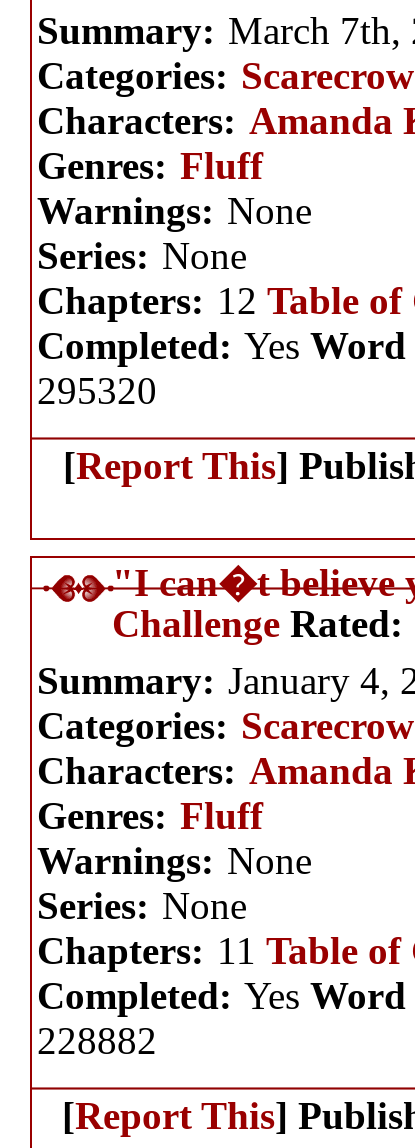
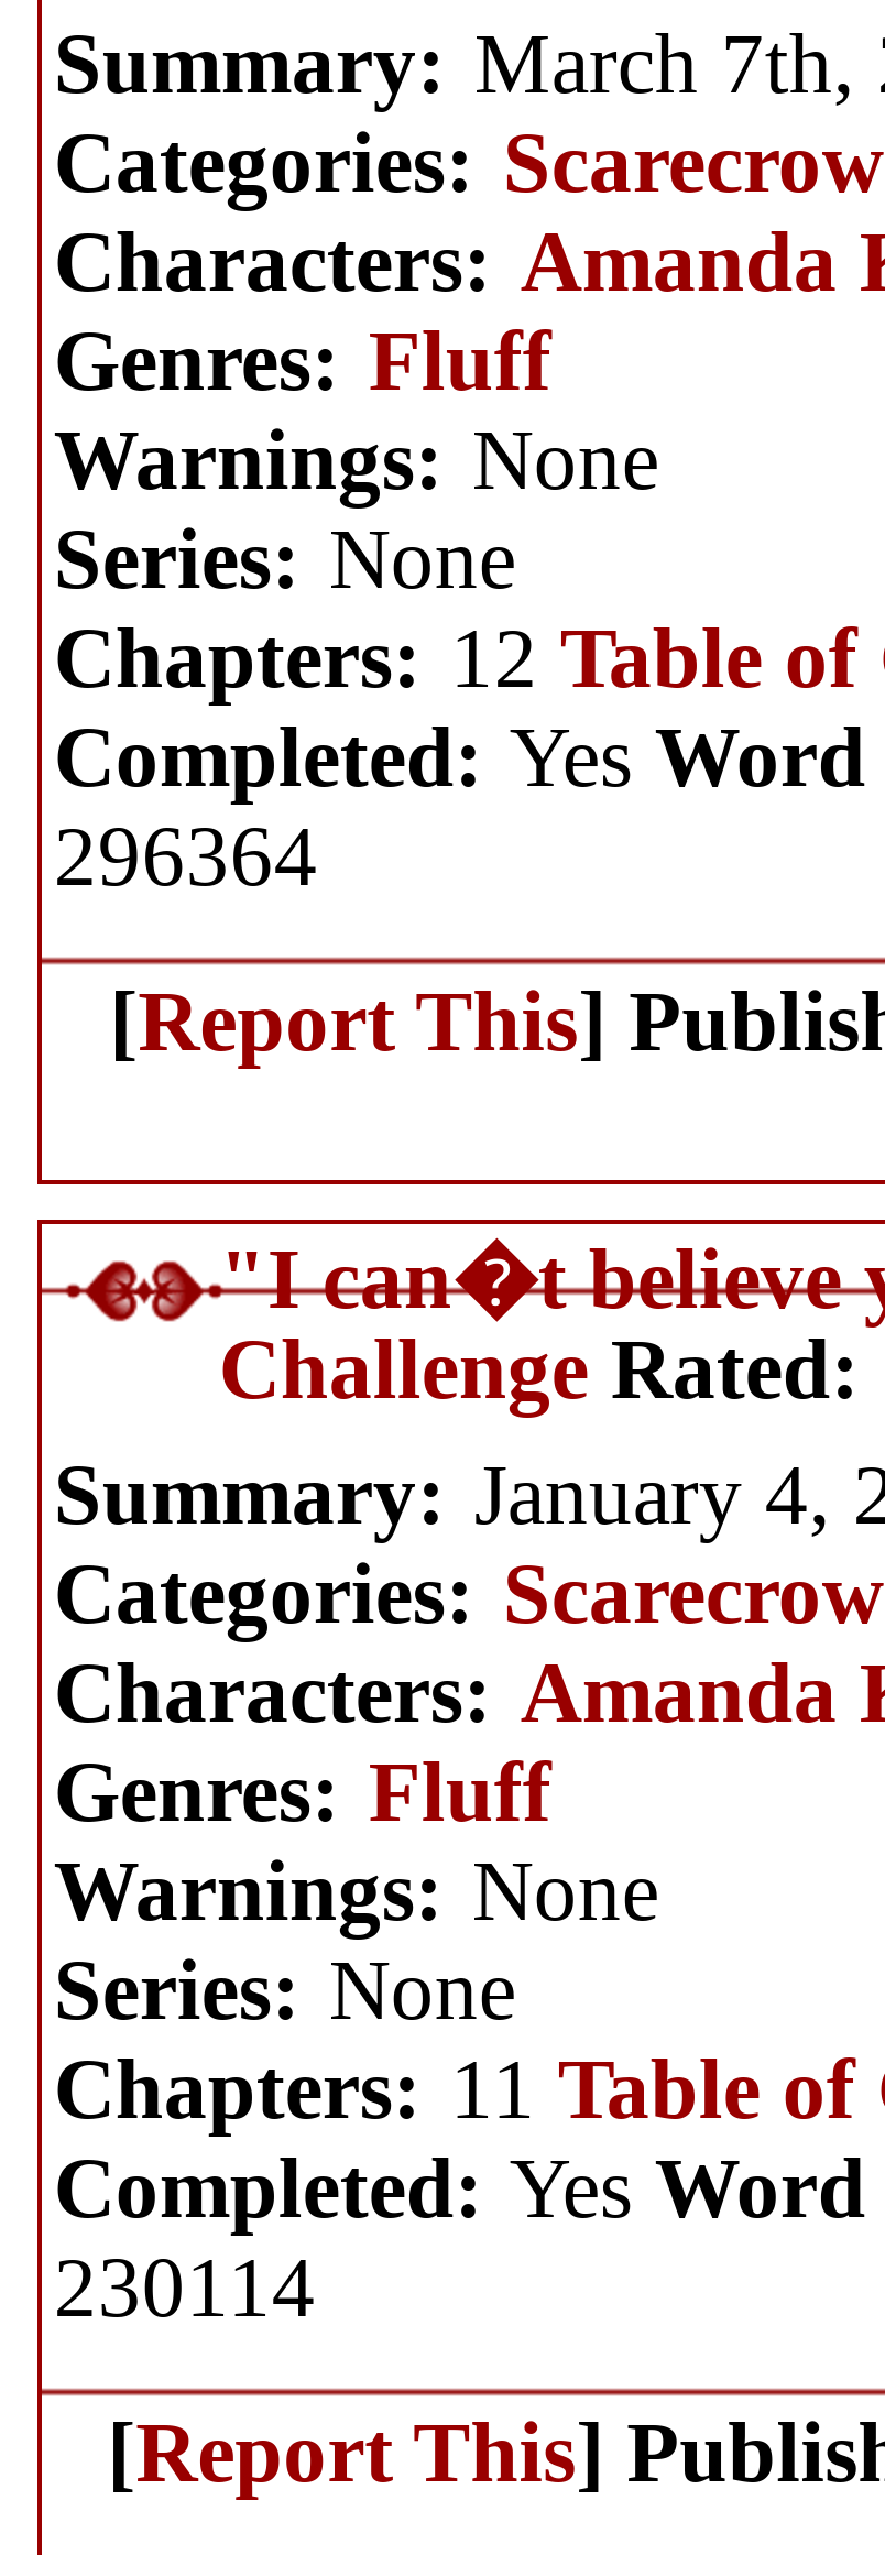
- 295320
+ 296364

- 228882
+ 230114
